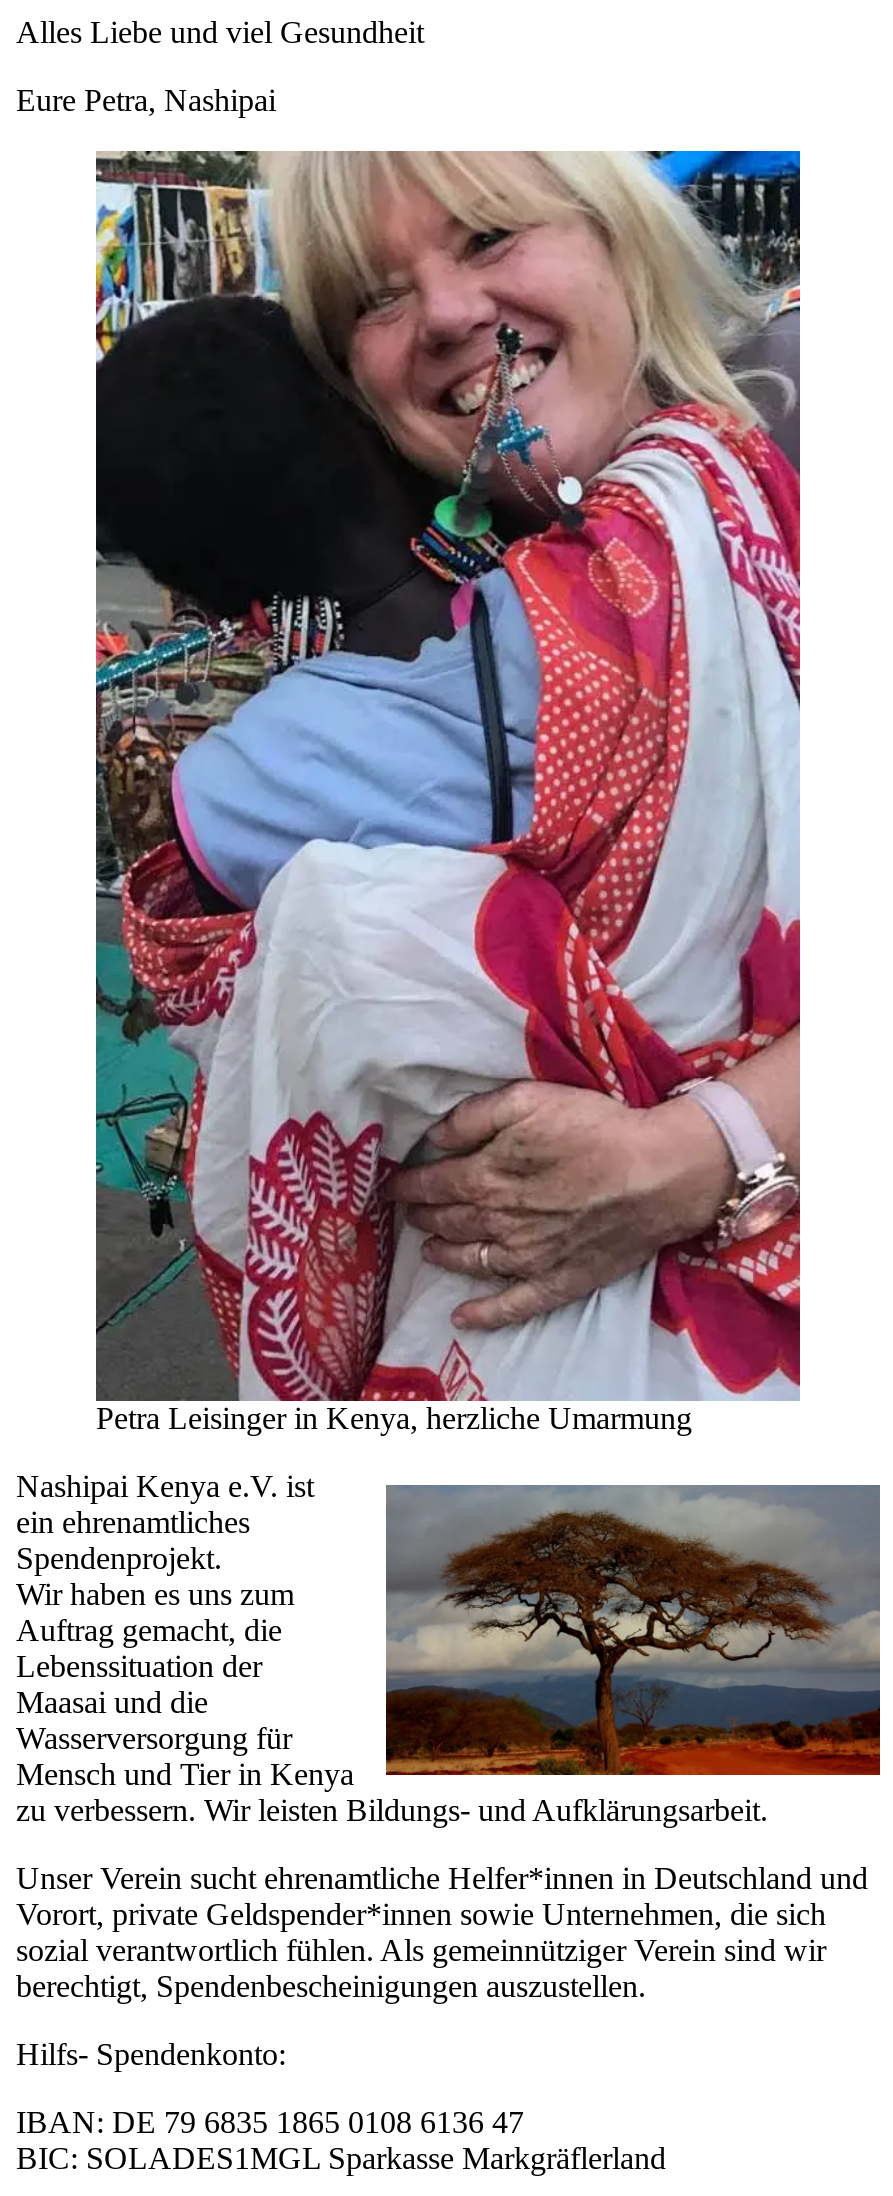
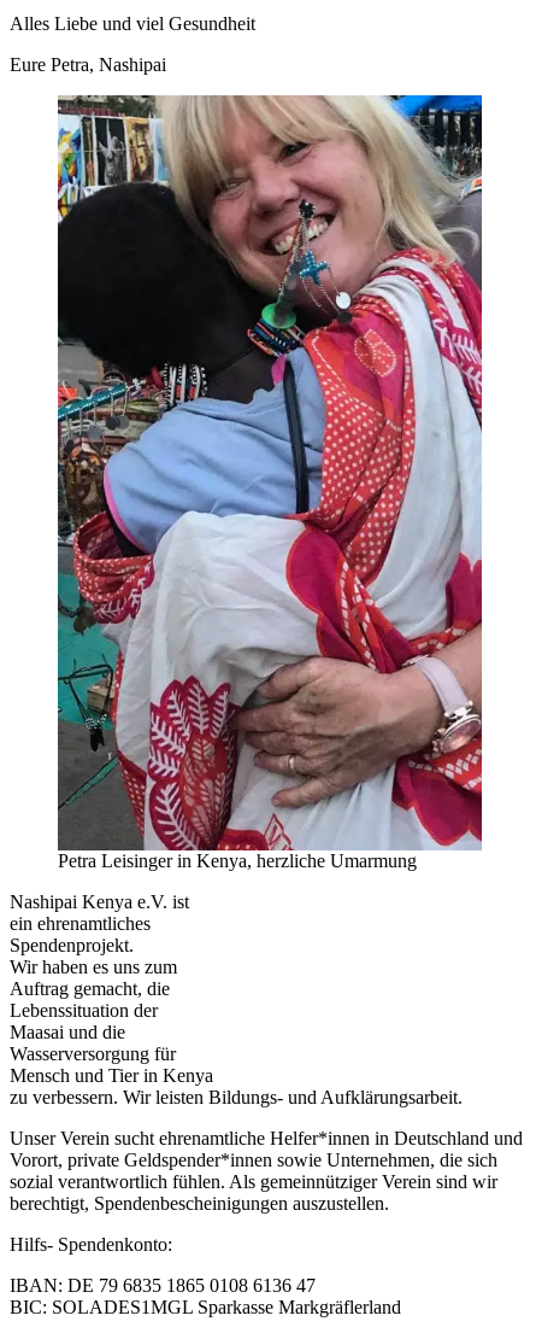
- [image]
